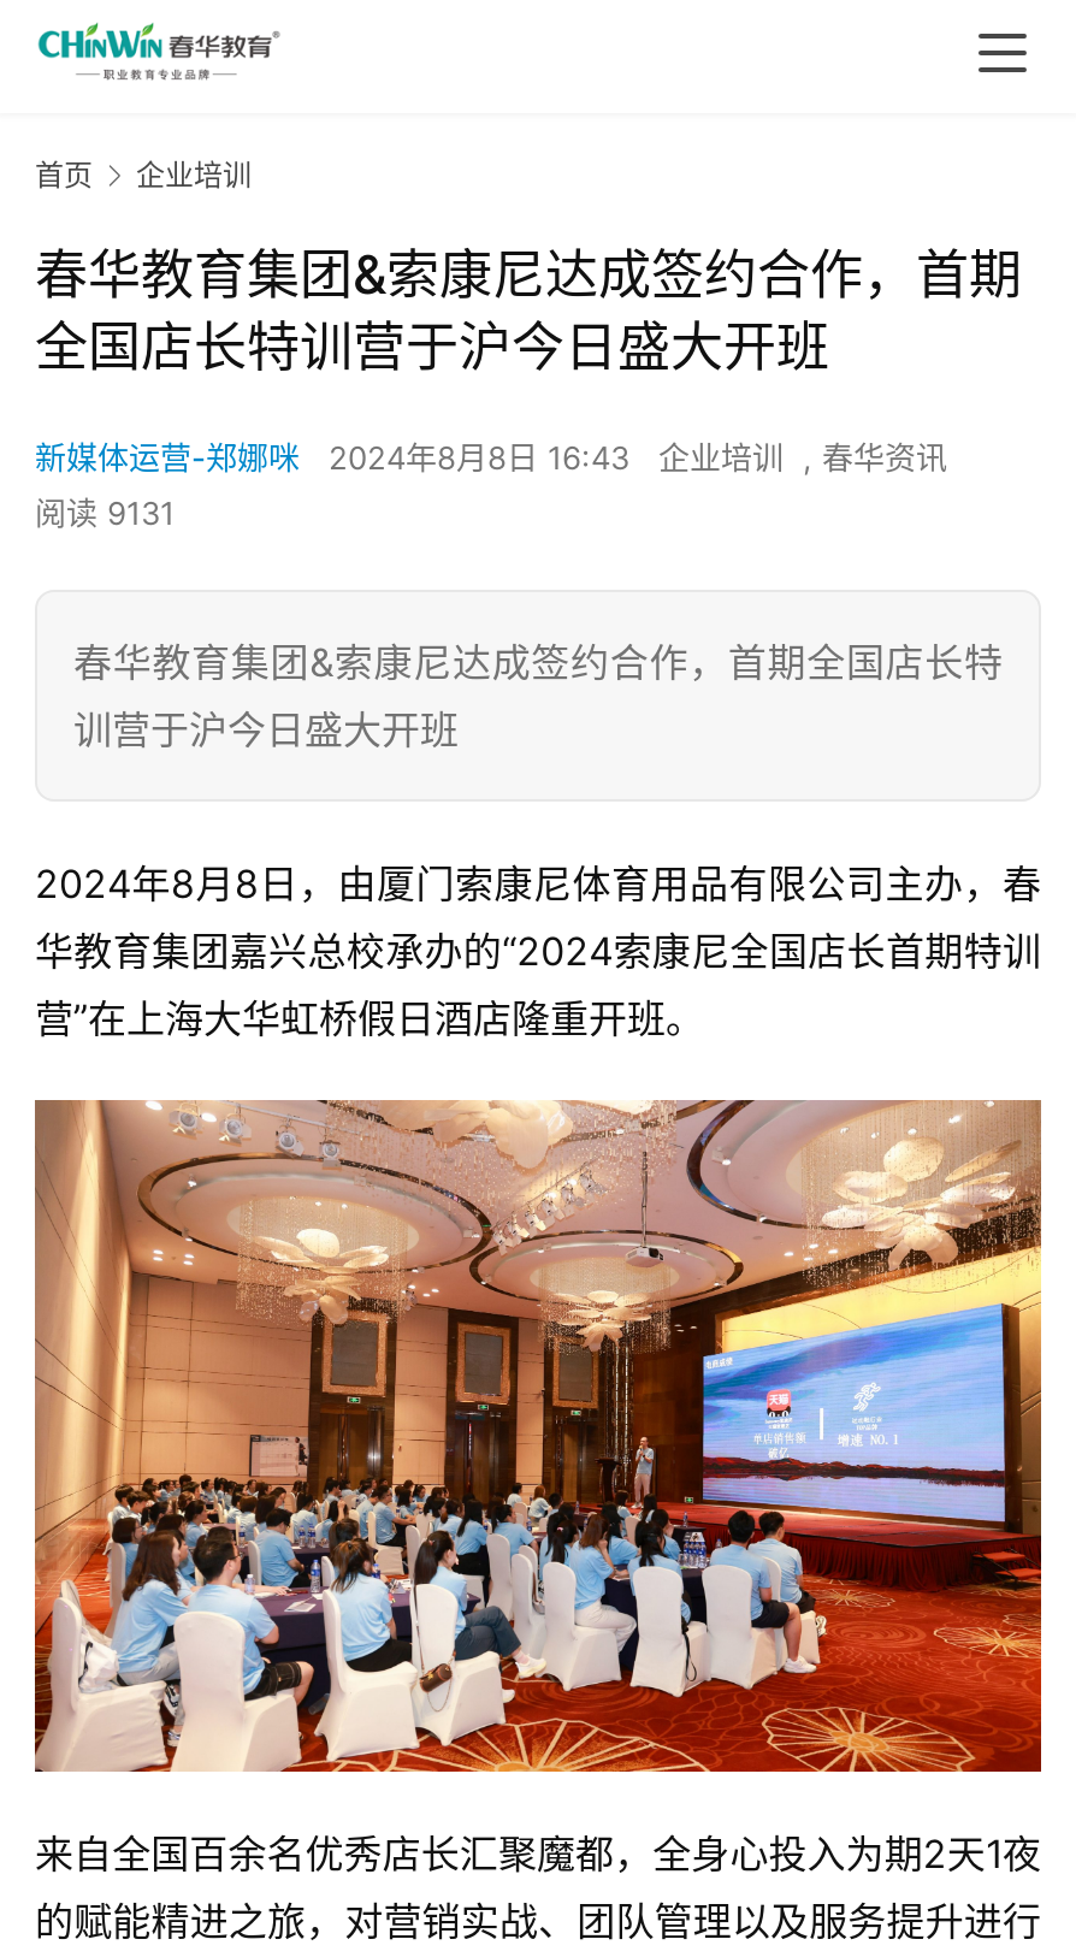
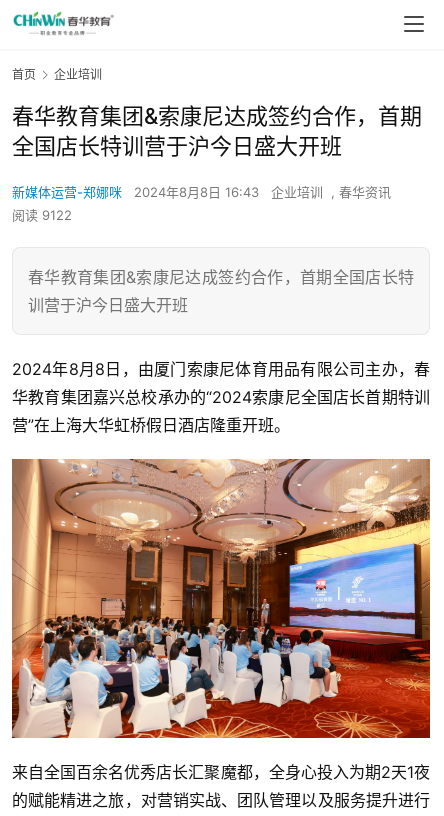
- 阅读 9131
+ 阅读 9122
